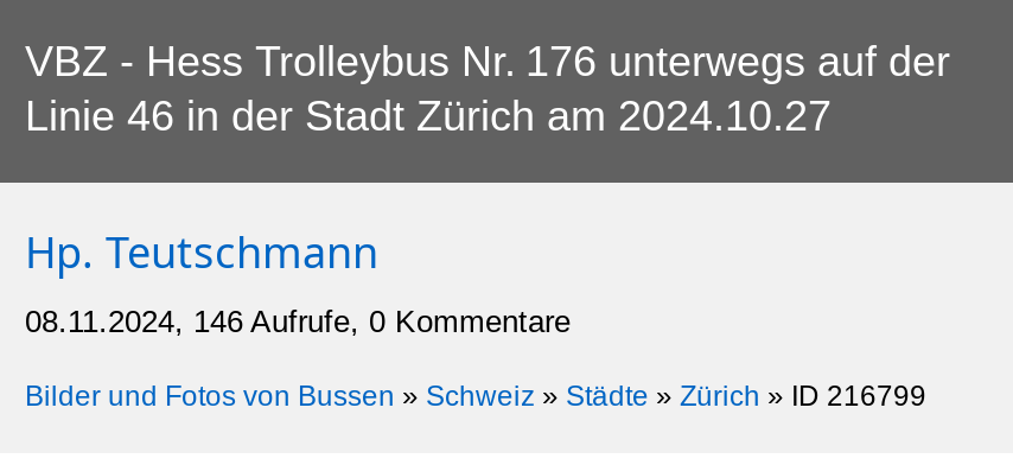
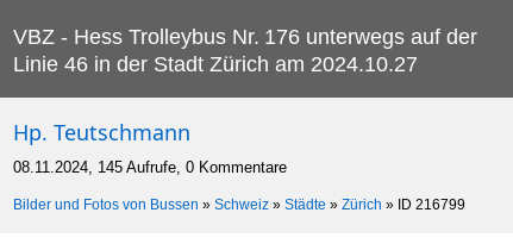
- 08.11.2024, 146 Aufrufe, 0 Kommentare
+ 08.11.2024, 145 Aufrufe, 0 Kommentare
